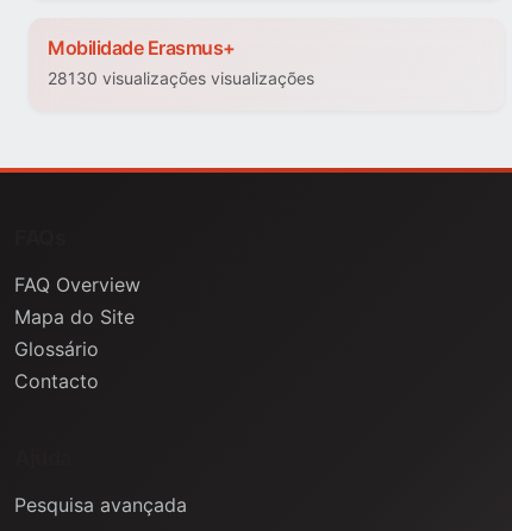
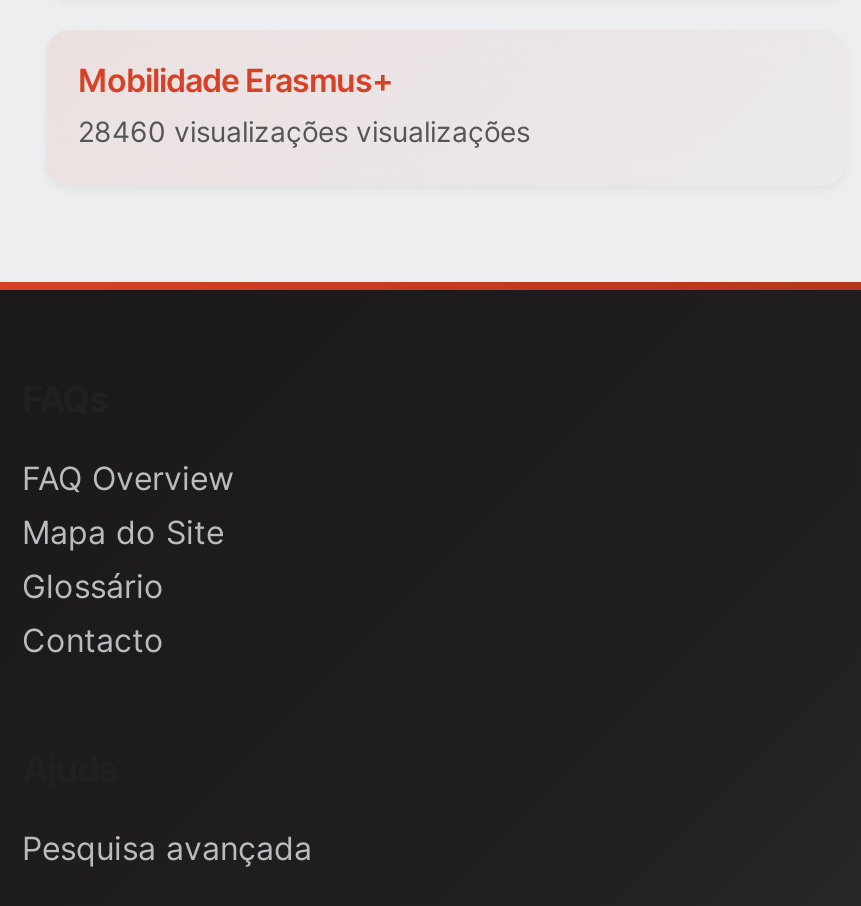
- 28130 visualizações visualizações
+ 28460 visualizações visualizações
